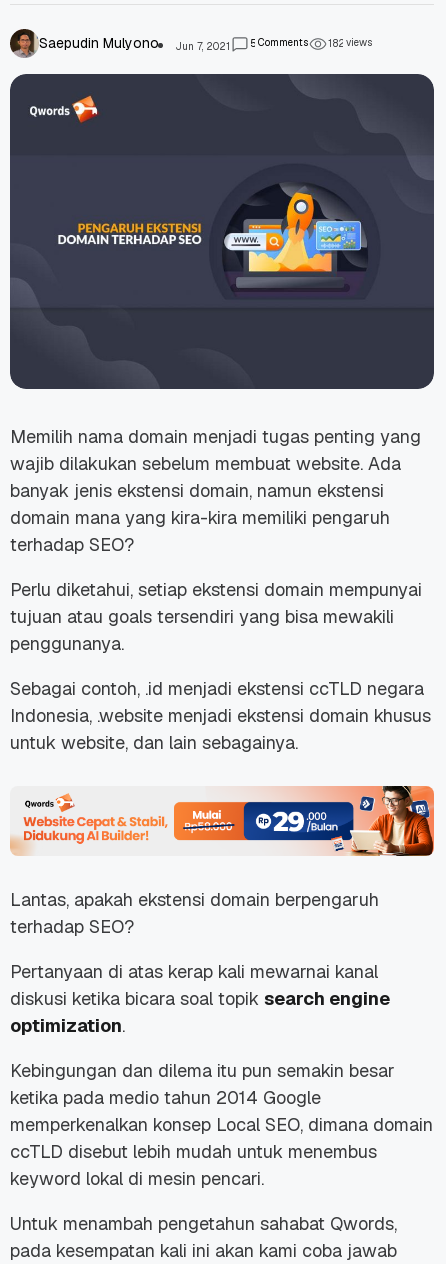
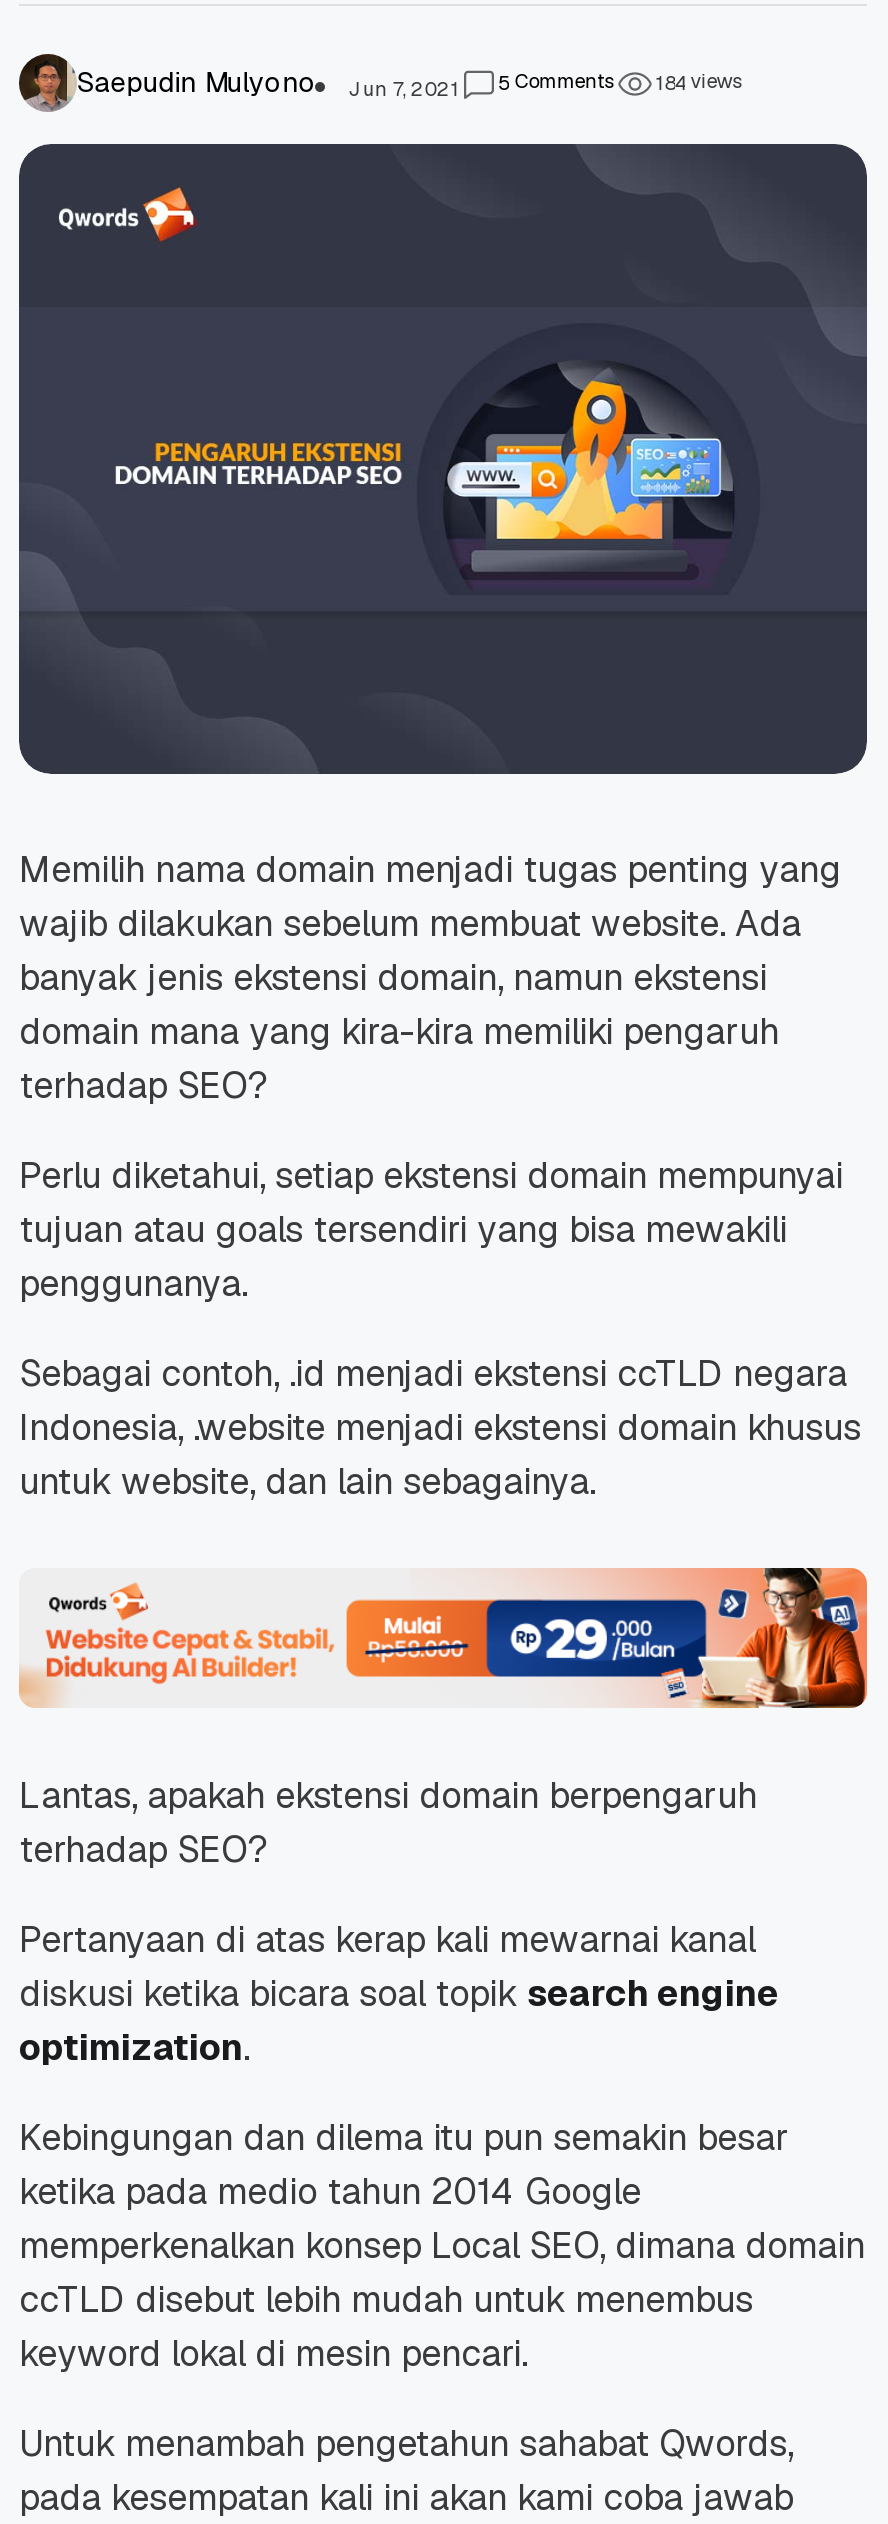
- Saepudin Mulyono Jun 7, 2021 5 Comments 182 views
+ Saepudin Mulyono Jun 7, 2021 5 Comments 184 views
